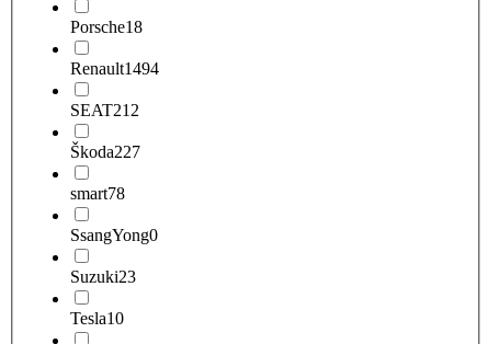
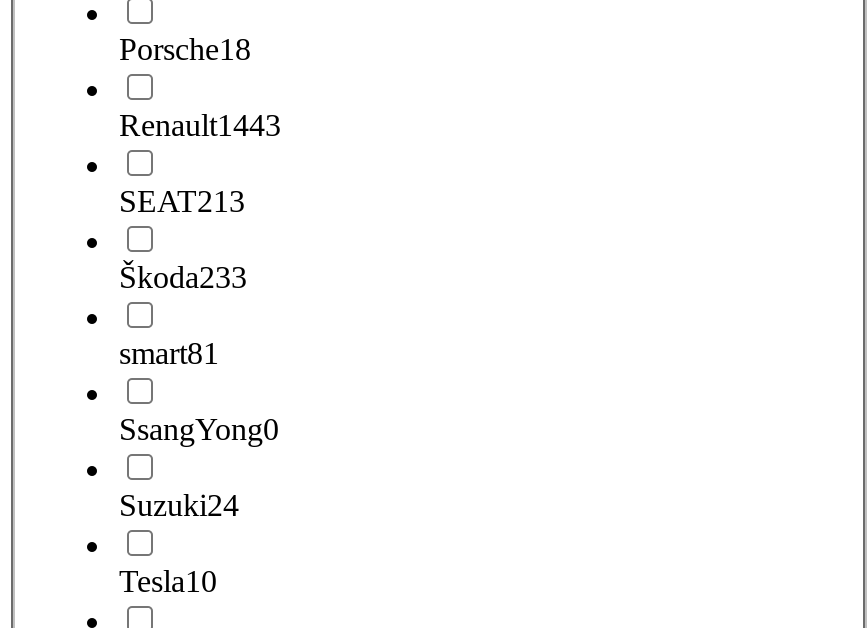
- Renault1494
+ Renault1443

- SEAT212
+ SEAT213

- Škoda227
+ Škoda233

- smart78
+ smart81

- Suzuki23
+ Suzuki24
